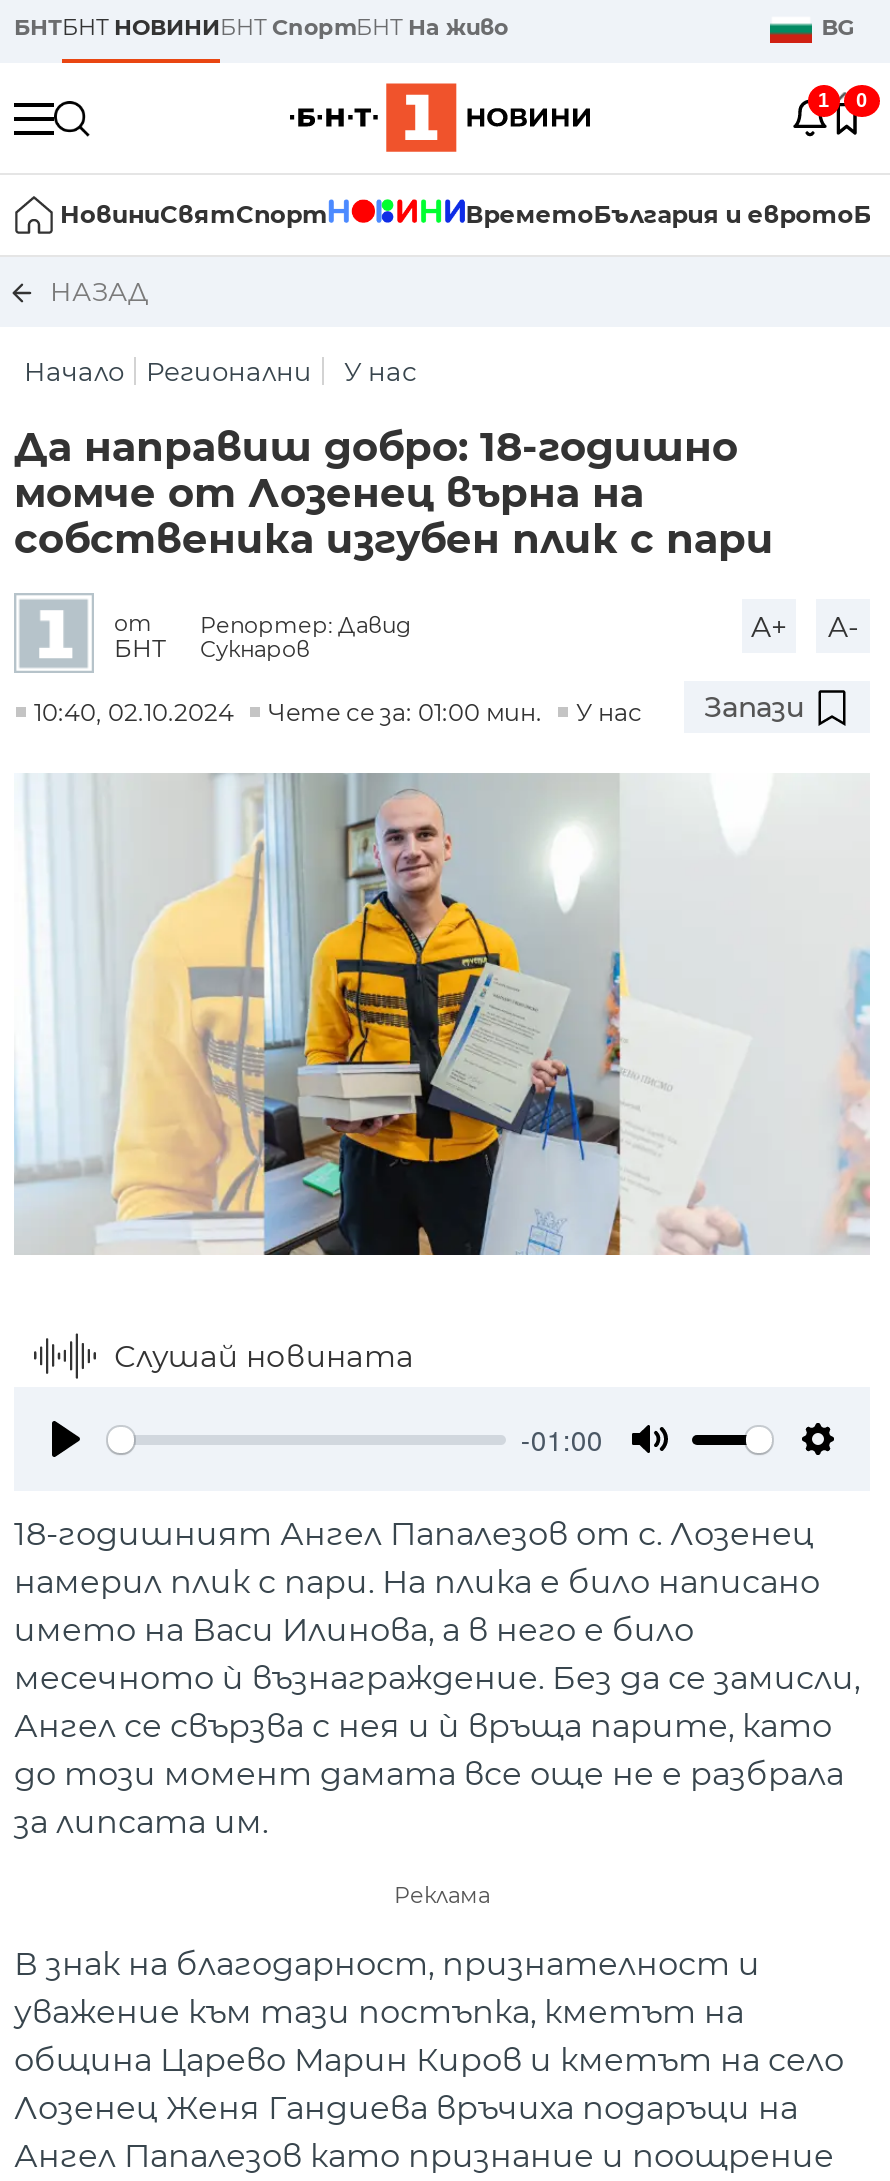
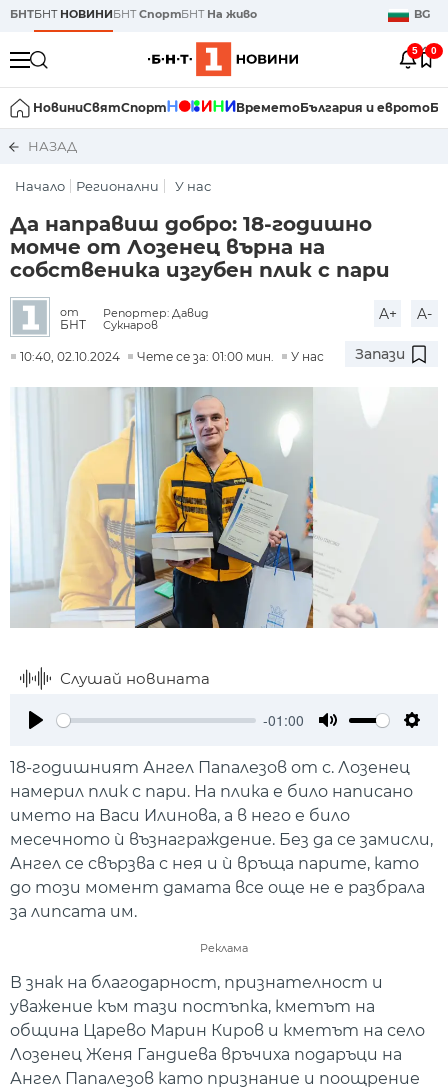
- 1 0
+ 5 0
